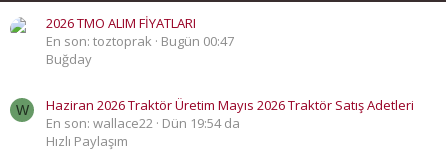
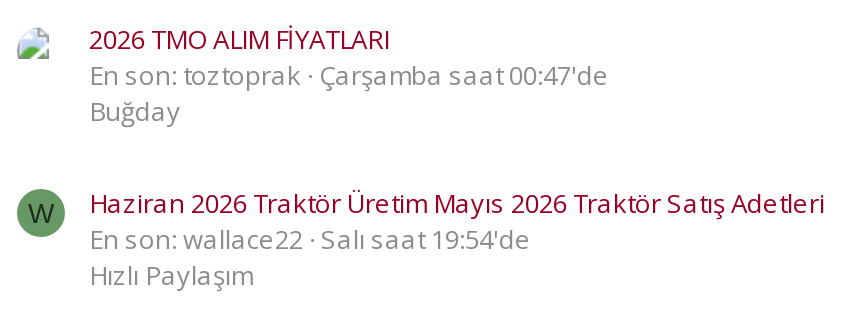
- En son: toztoprak Bugün 00:47
+ En son: toztoprak Çarşamba saat 00:47'de

- En son: wallace22 Dün 19:54 da
+ En son: wallace22 Salı saat 19:54'de
